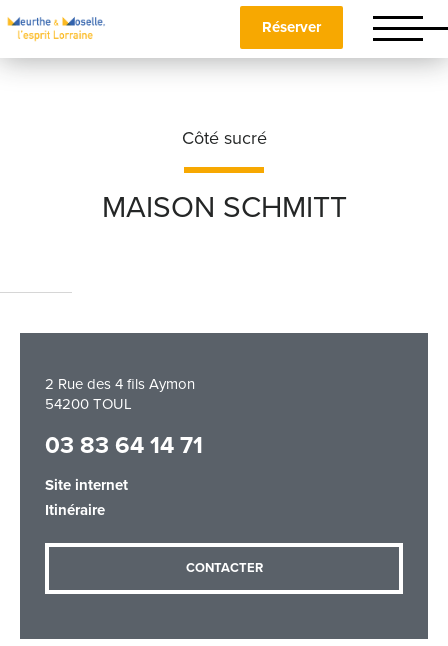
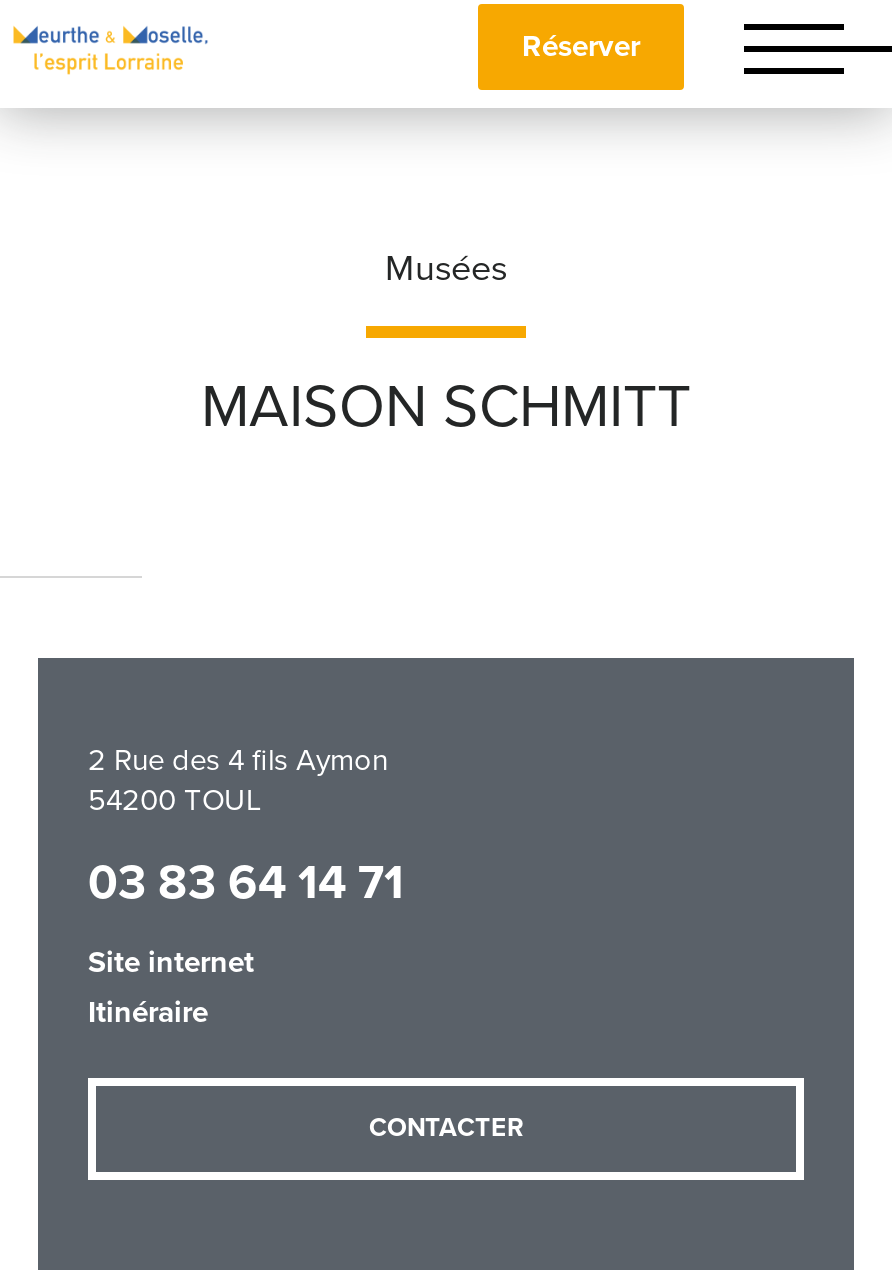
- Côté sucré
+ Musées
